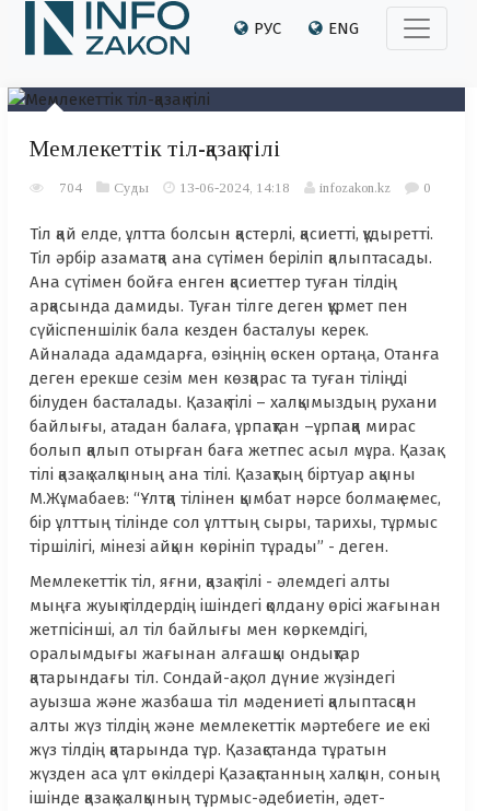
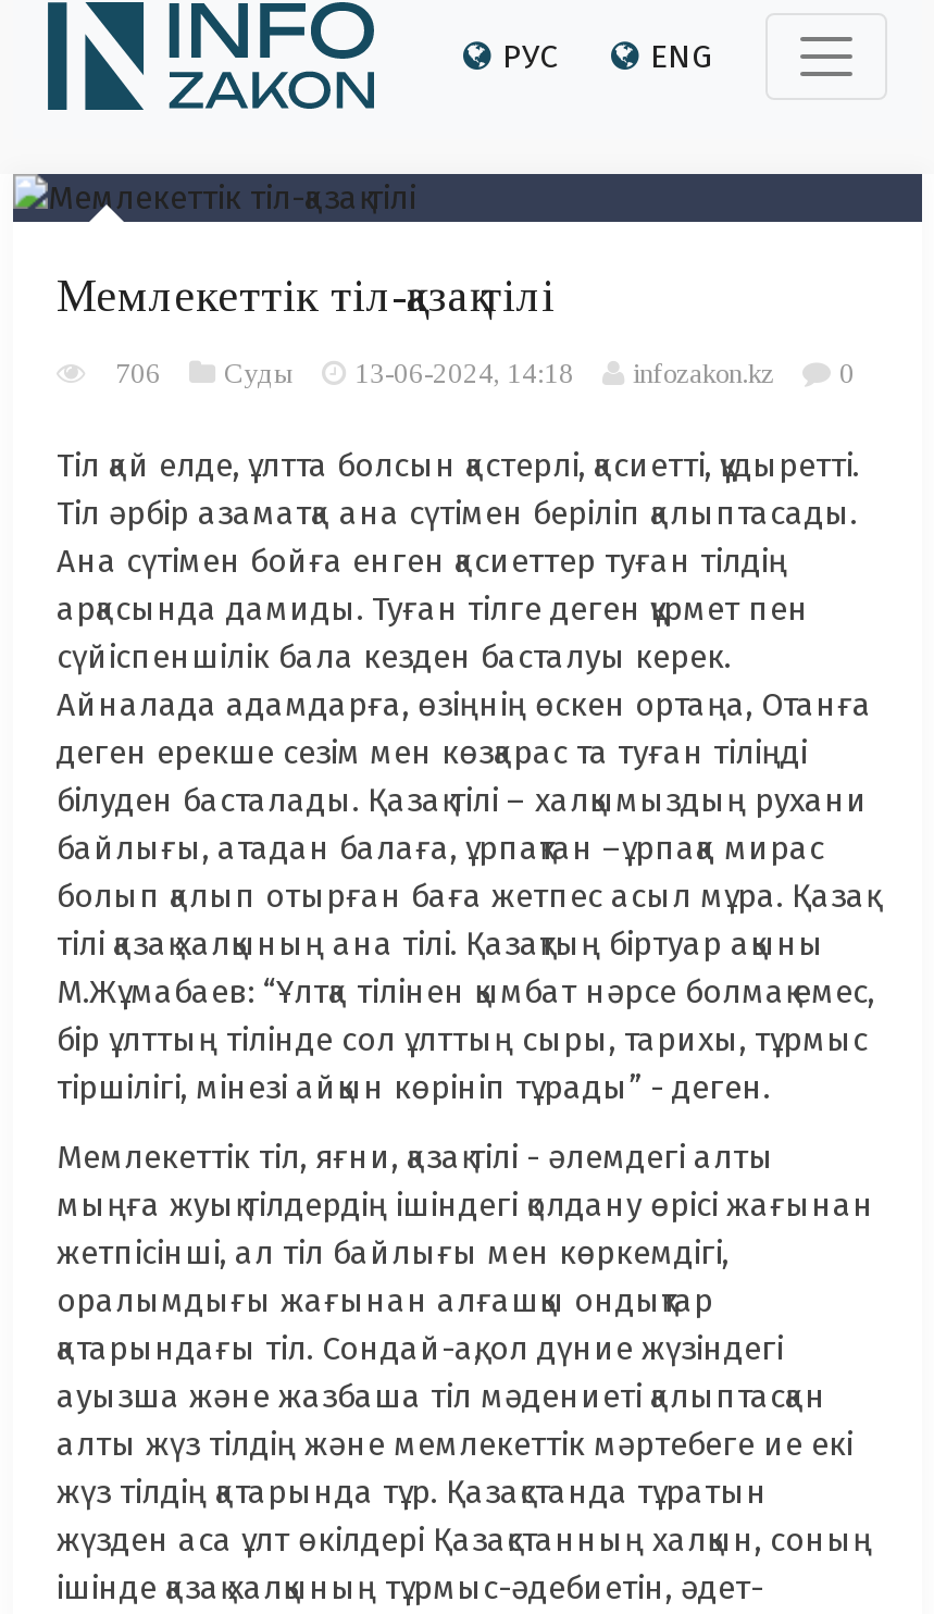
- 704 Суды 13-06-2024, 14:18 infozakon.kz 0
+ 706 Суды 13-06-2024, 14:18 infozakon.kz 0
